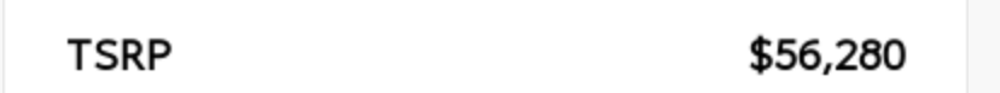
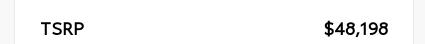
- $56,280
+ $48,198
